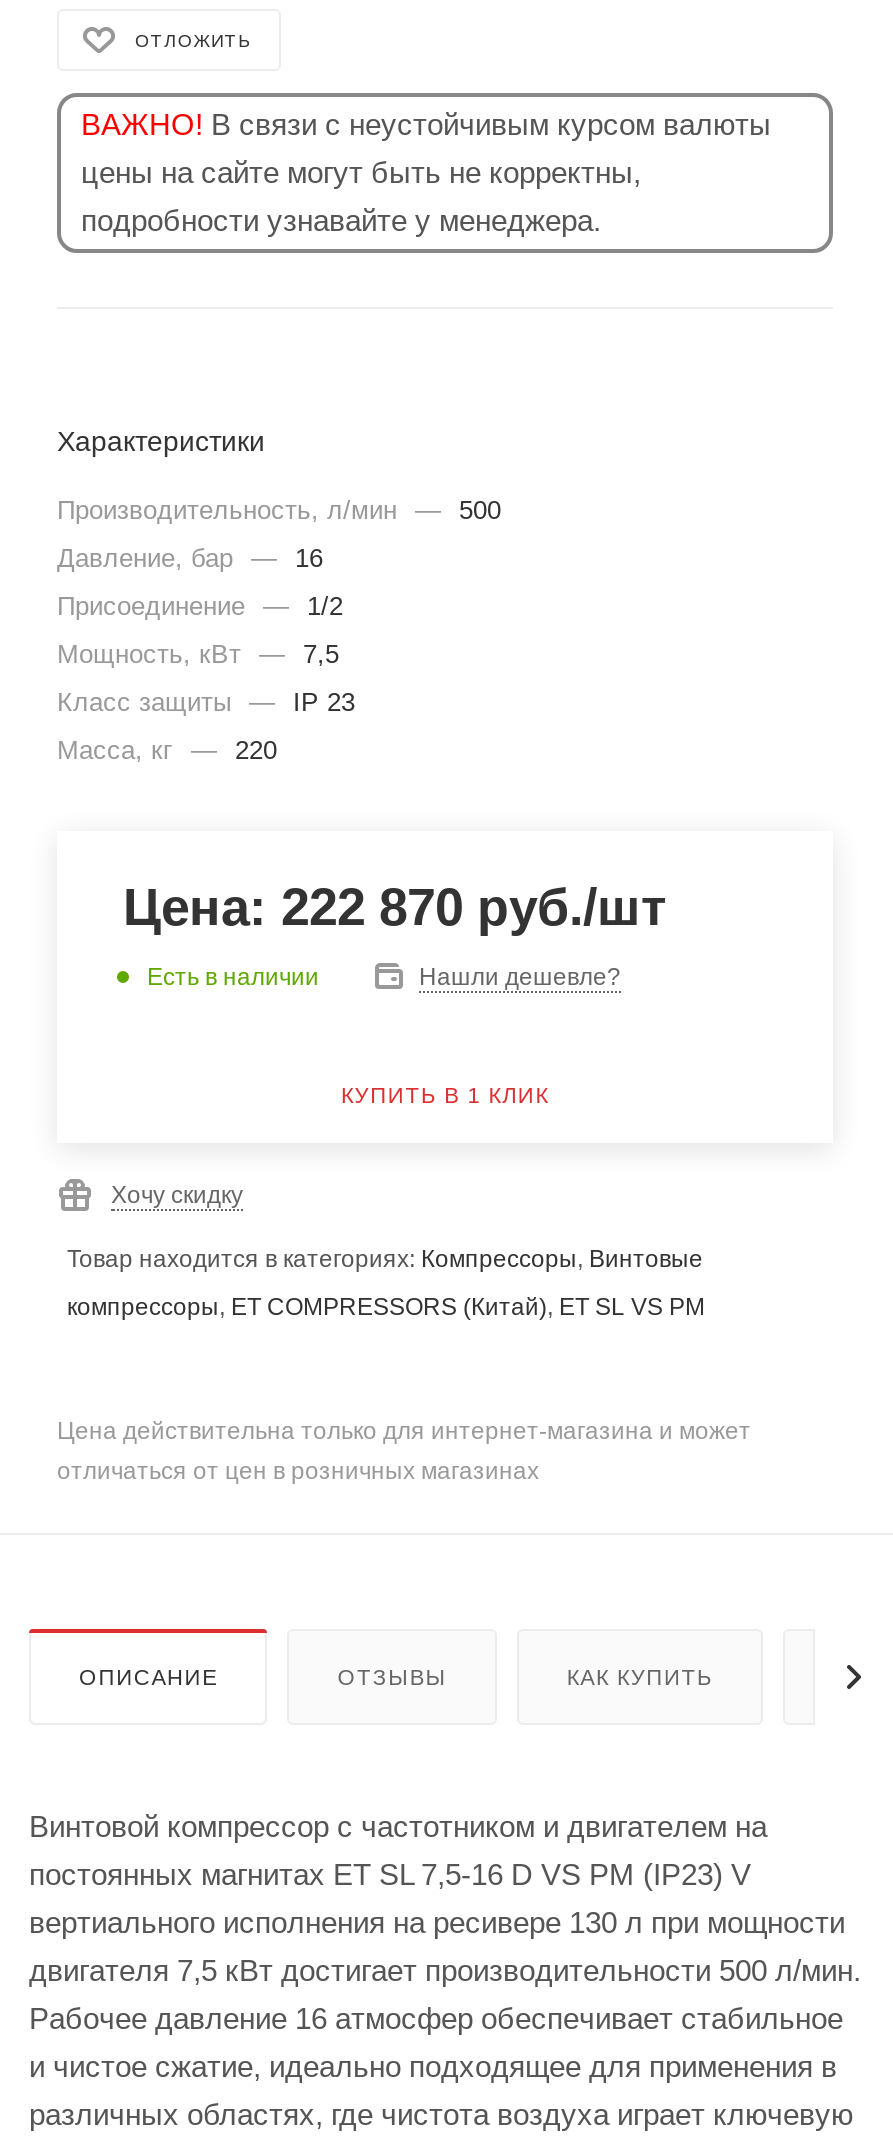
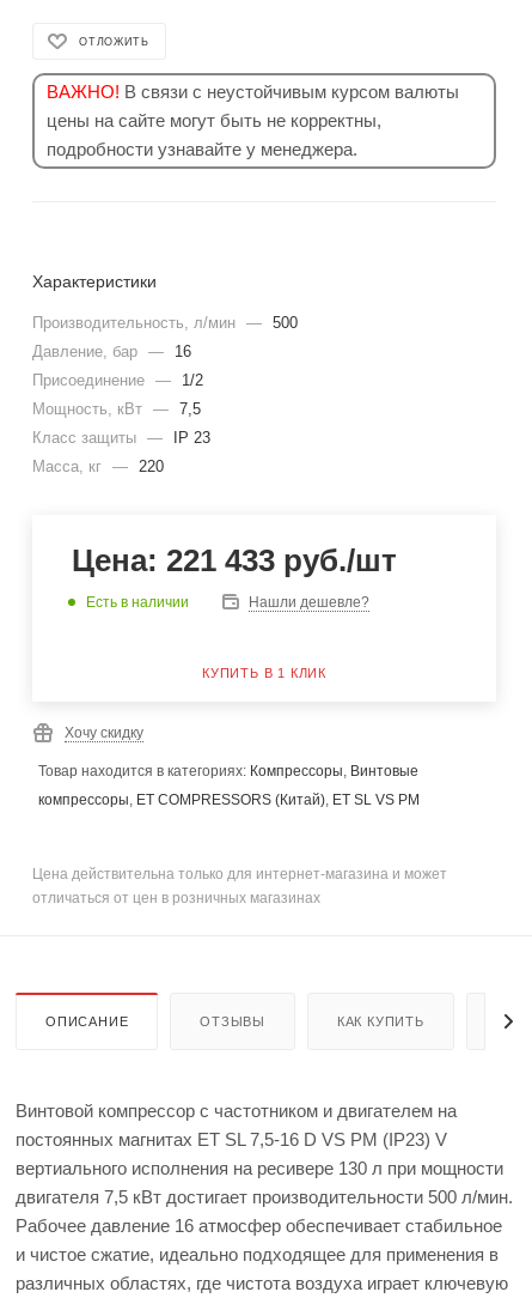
- Цена: 222 870 руб./шт
+ Цена: 221 433 руб./шт
